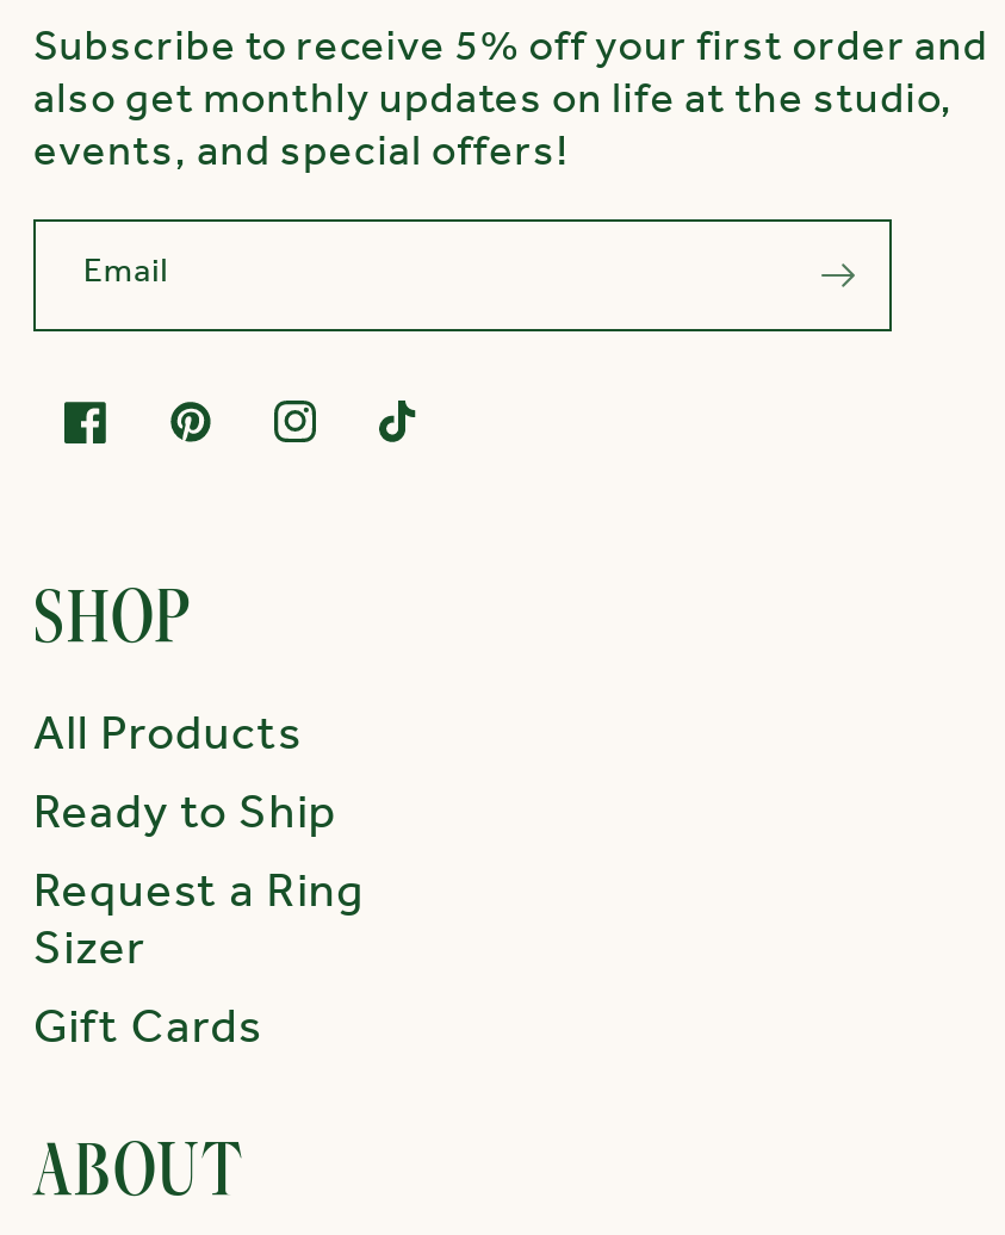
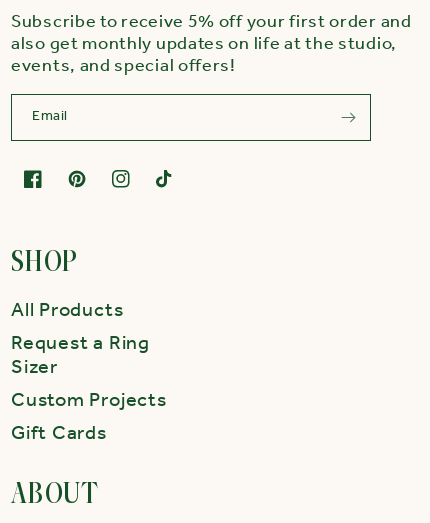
- Ready to Ship

moved up: Request a Ring | Sizer

+ Custom Projects
